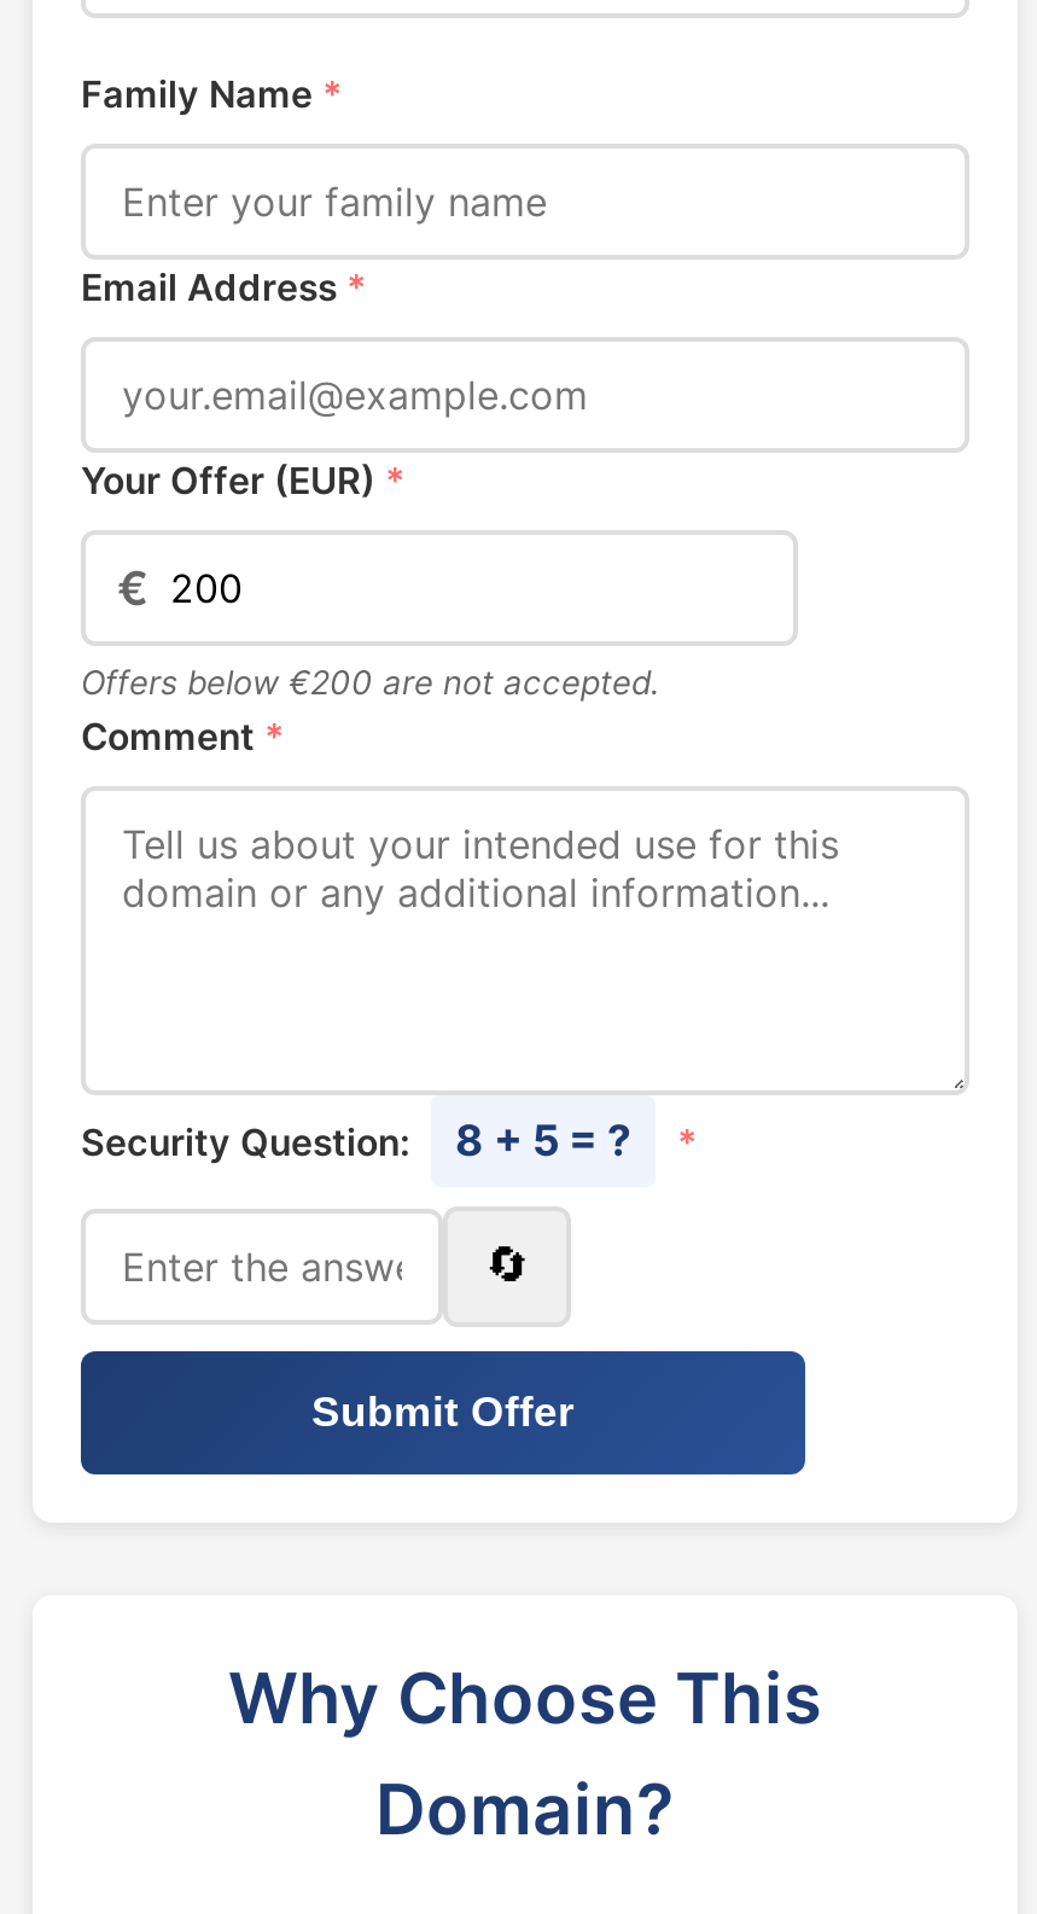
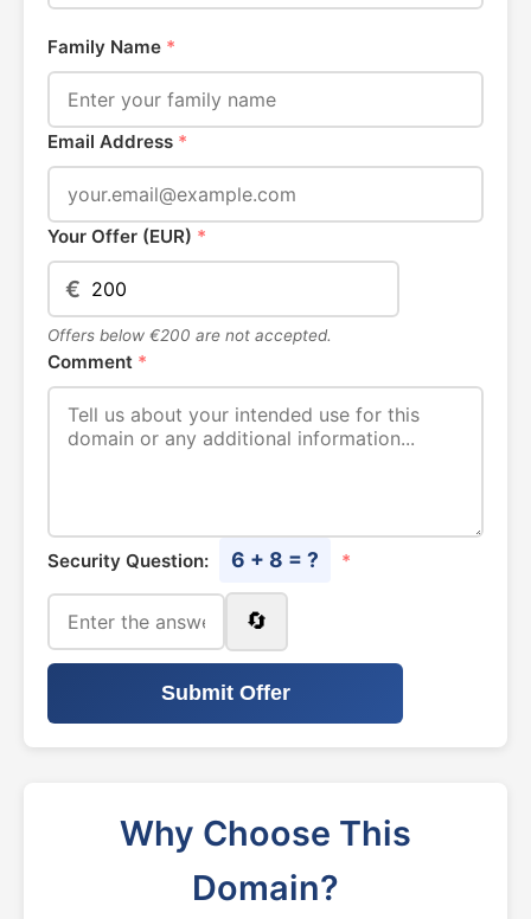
- 8 + 5 = ?
+ 6 + 8 = ?
